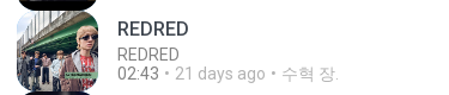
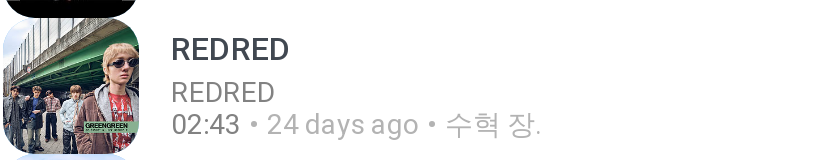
- 02:43 21 days ago 수혁 장.
+ 02:43 24 days ago 수혁 장.
